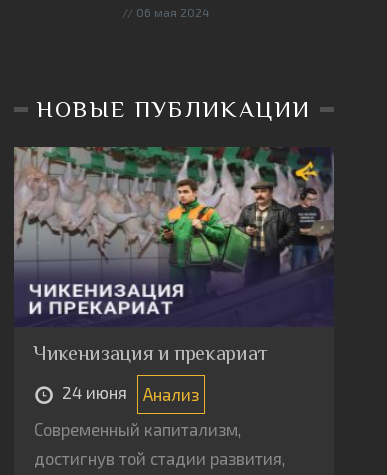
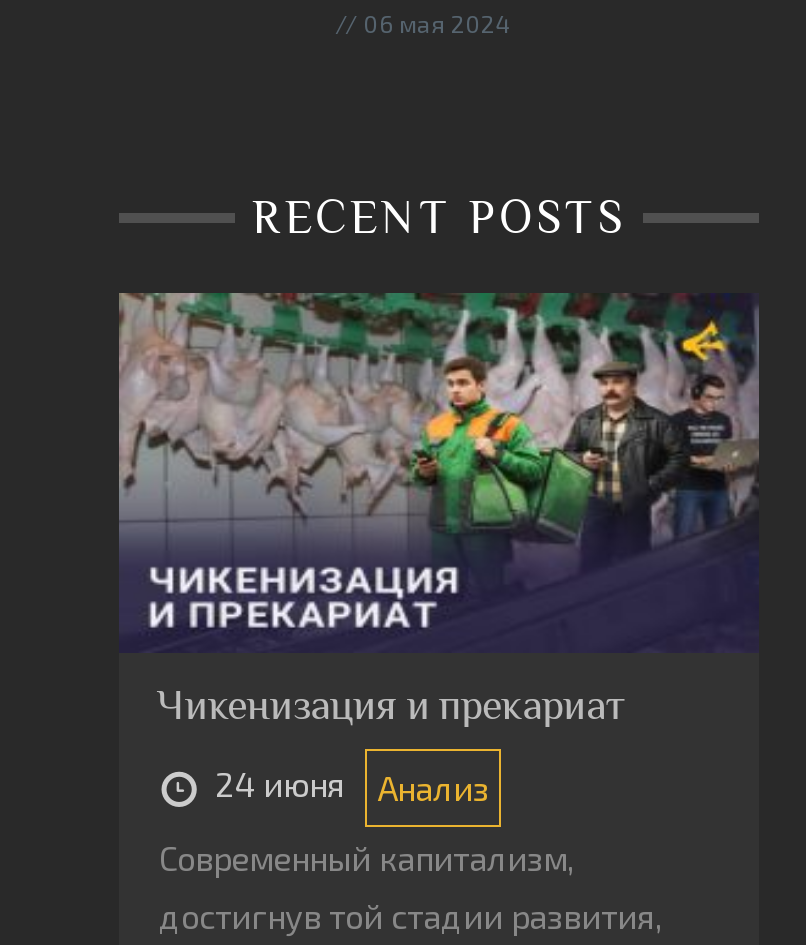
- НОВЫЕ ПУБЛИКАЦИИ
+ RECENT POSTS
